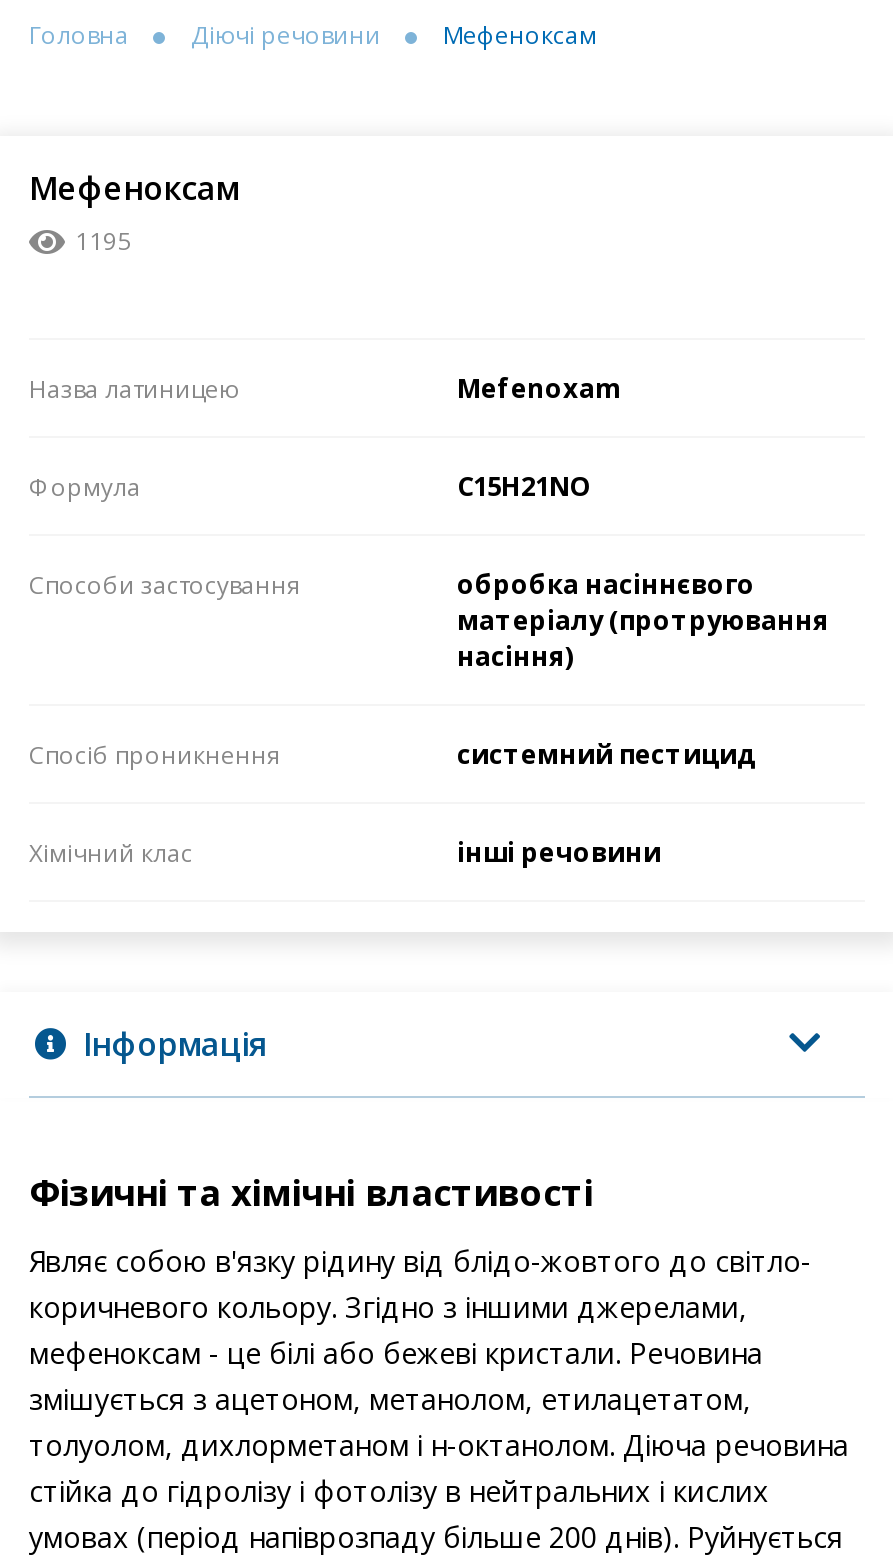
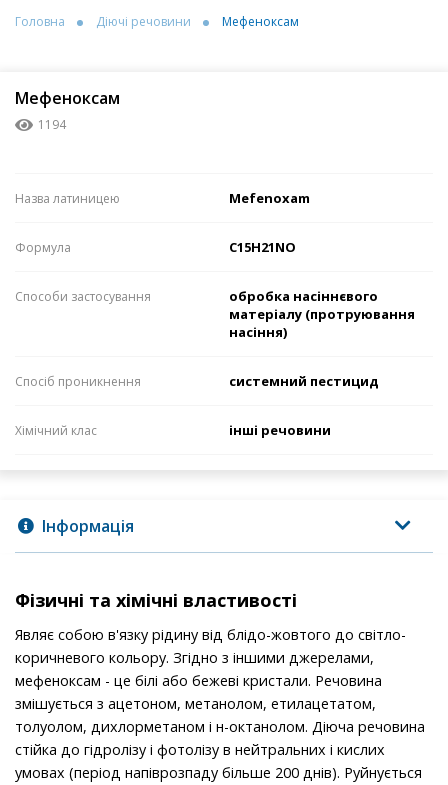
- 1195
+ 1194
